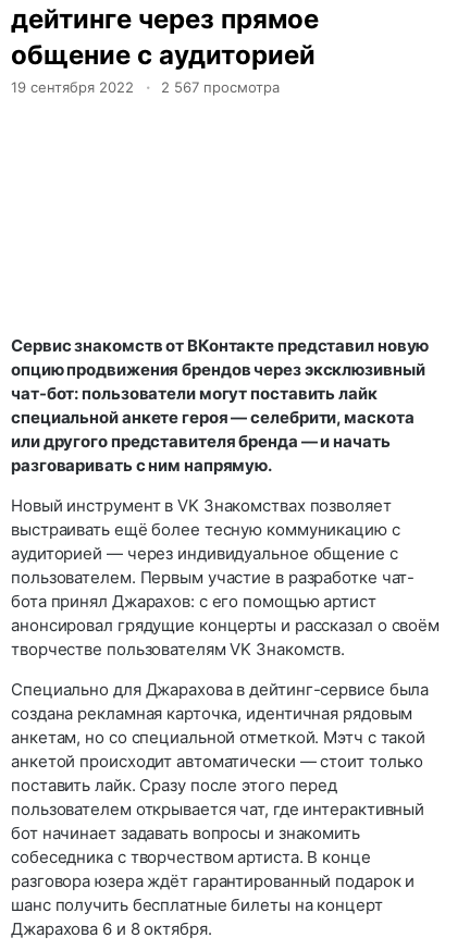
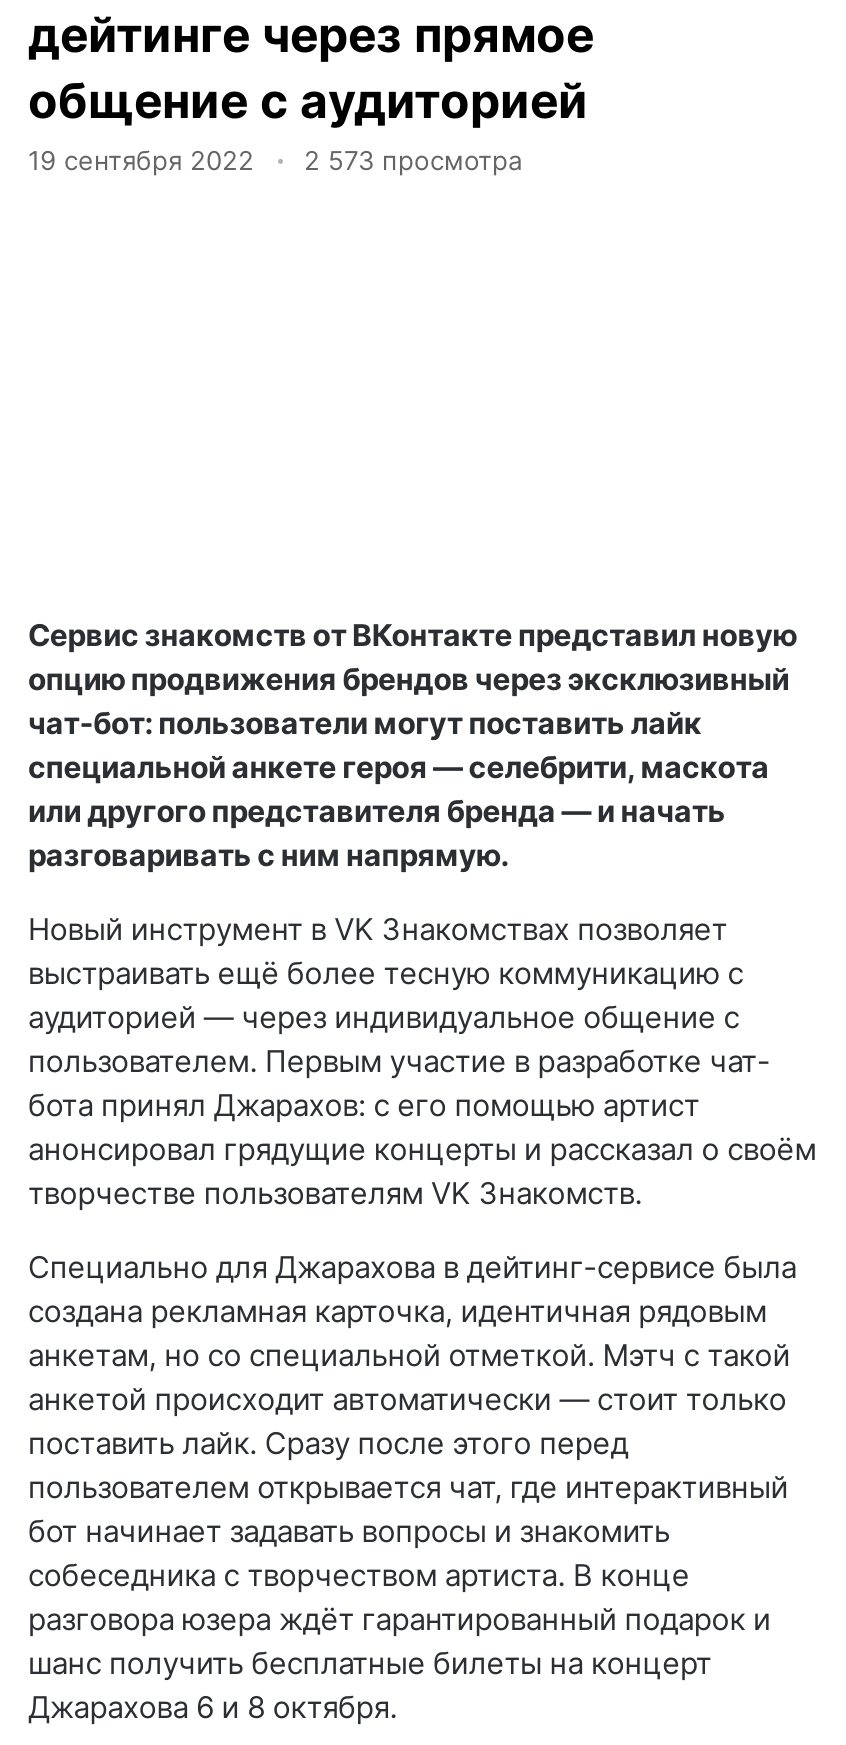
- 19 сентября 2022 2 567 просмотра
+ 19 сентября 2022 2 573 просмотра
